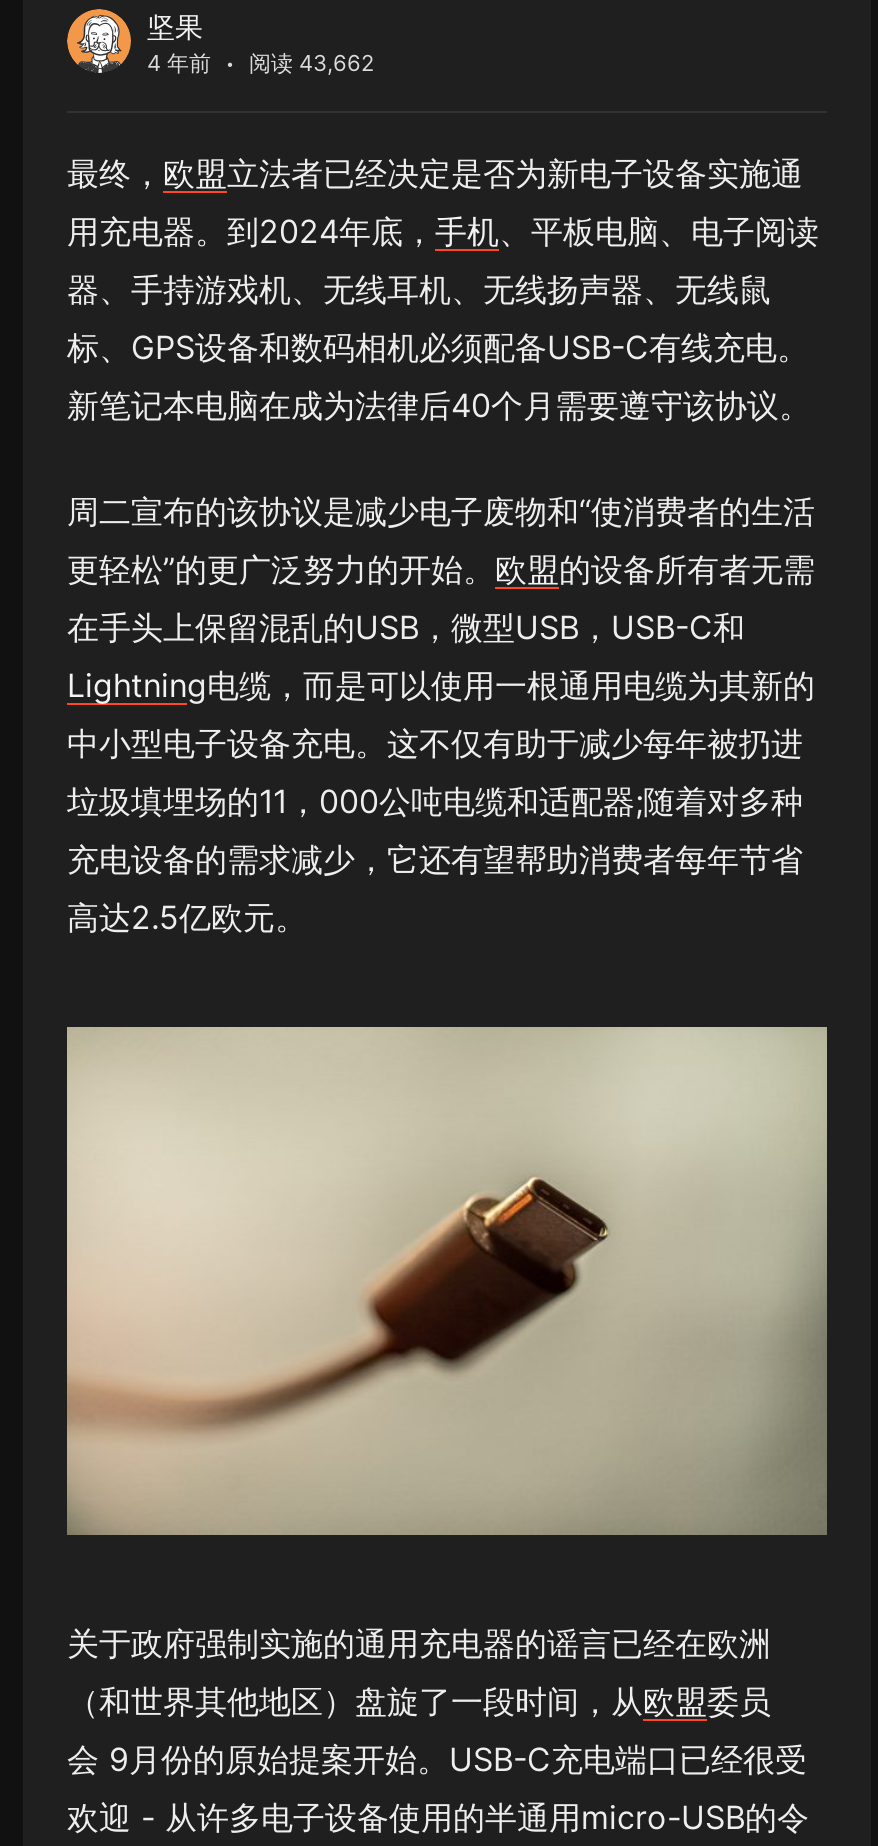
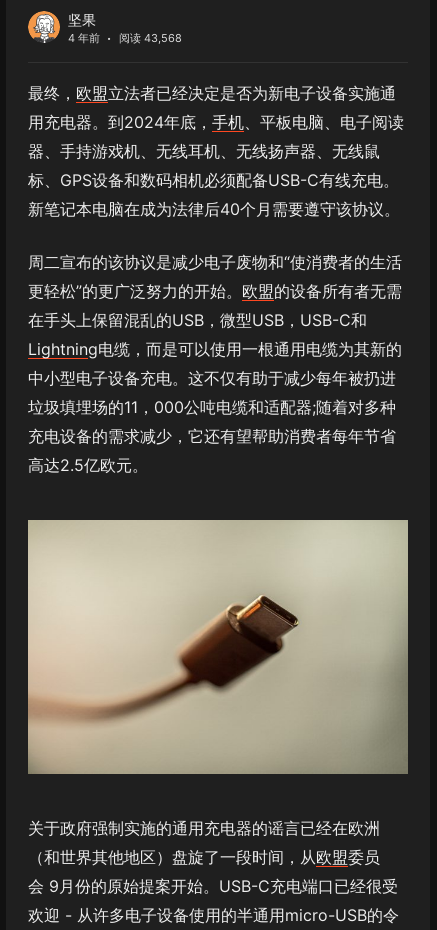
- 4 年前 阅读 43,662
+ 4 年前 阅读 43,568
